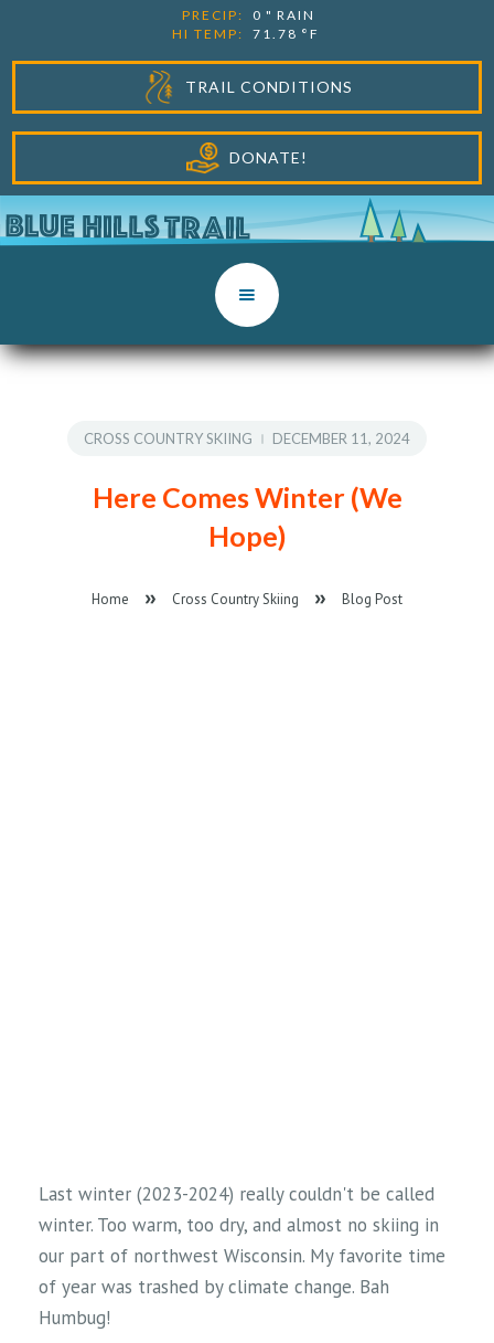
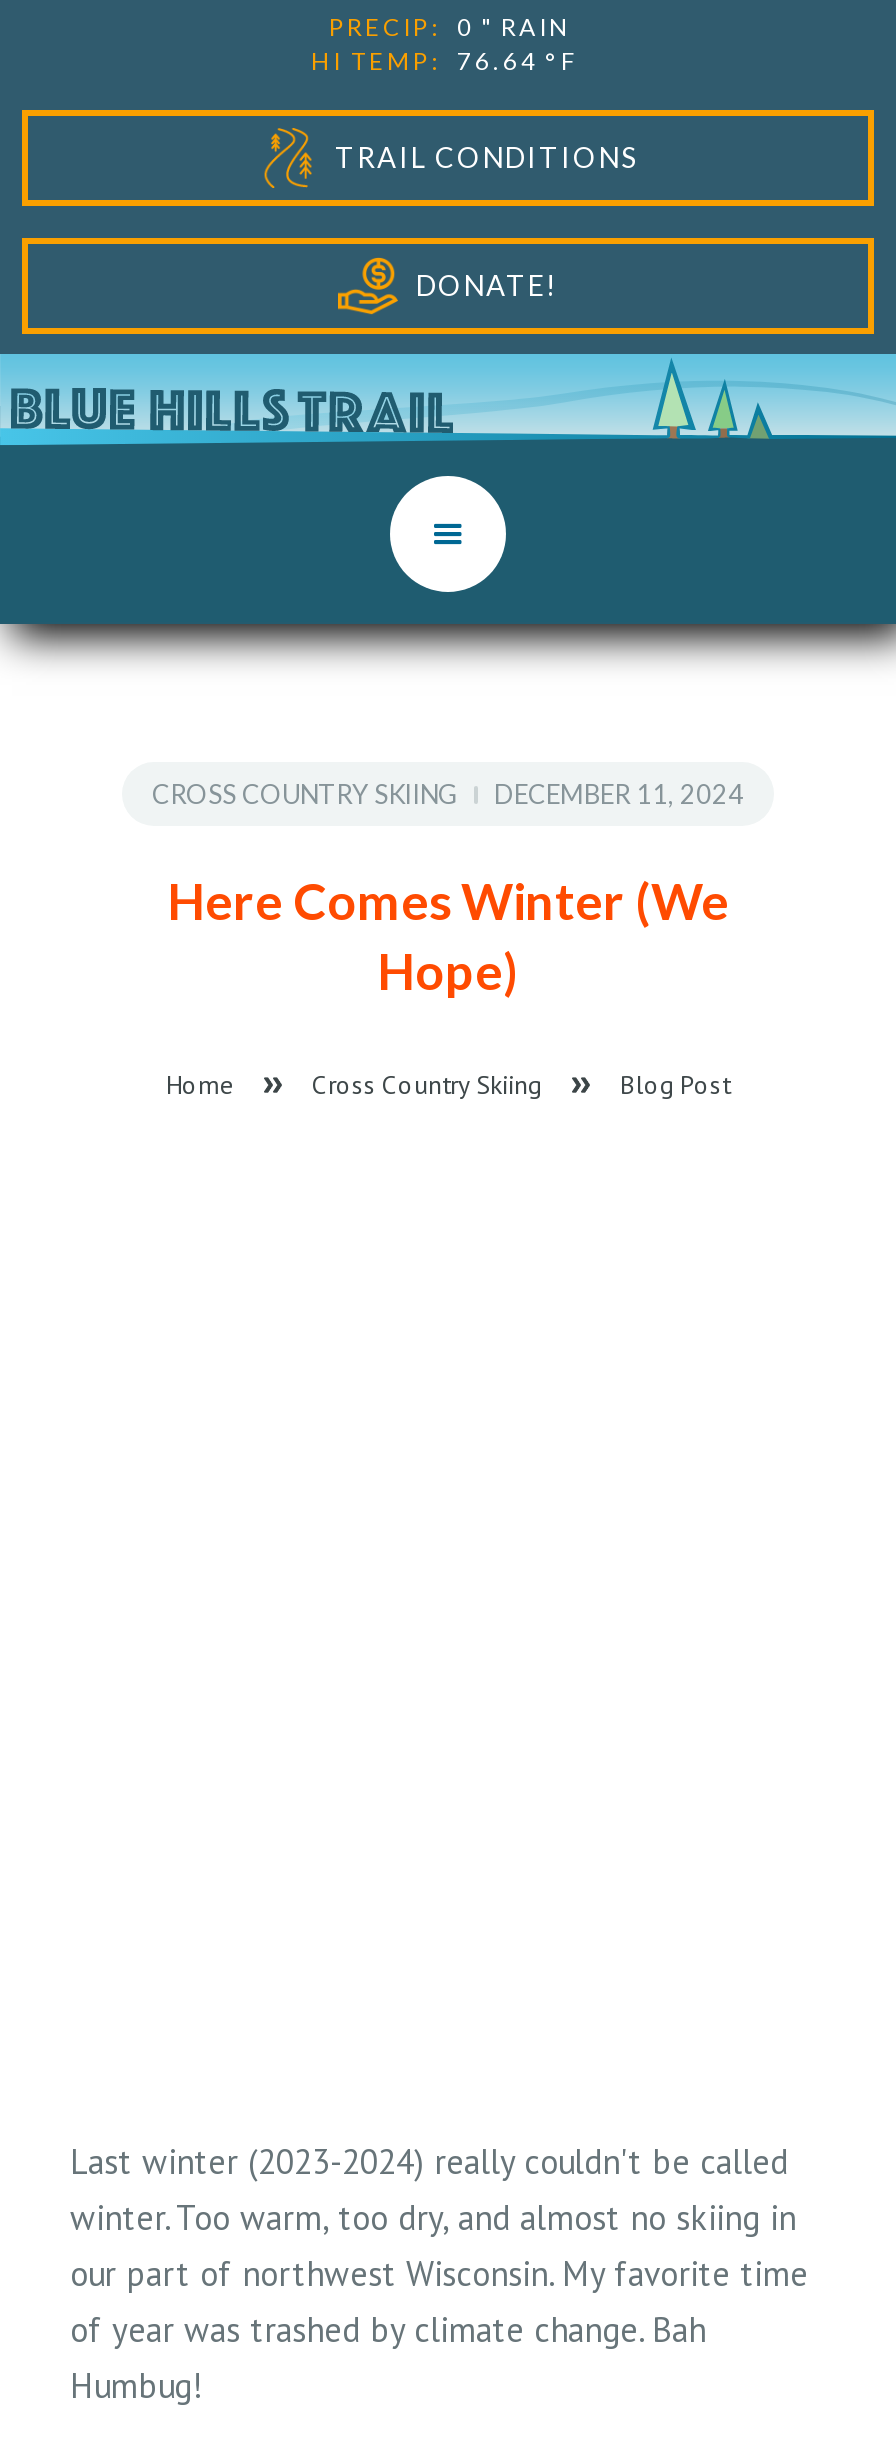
- HI TEMP: 71.78 °F
+ HI TEMP: 76.64 °F
